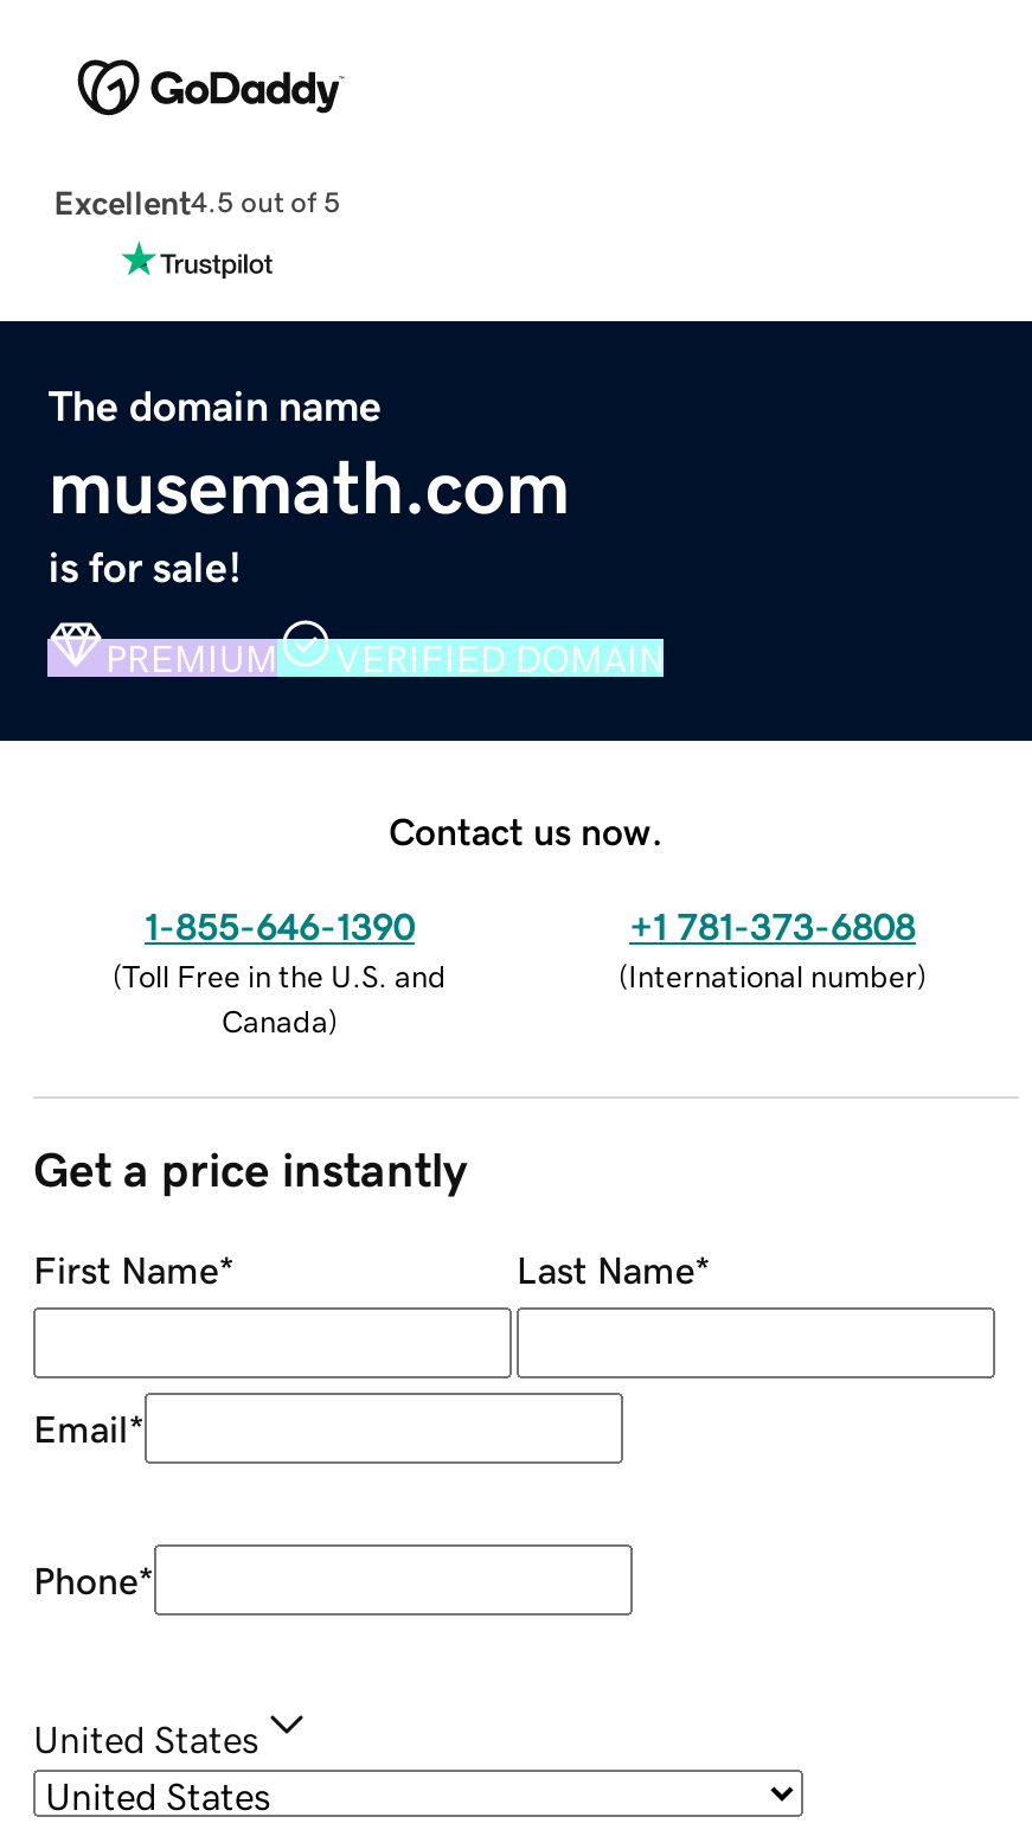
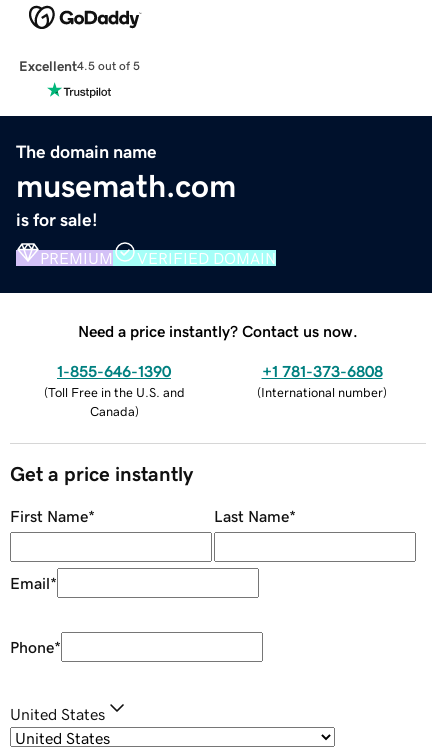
- Contact us now.
+ Need a price instantly? Contact us now.
